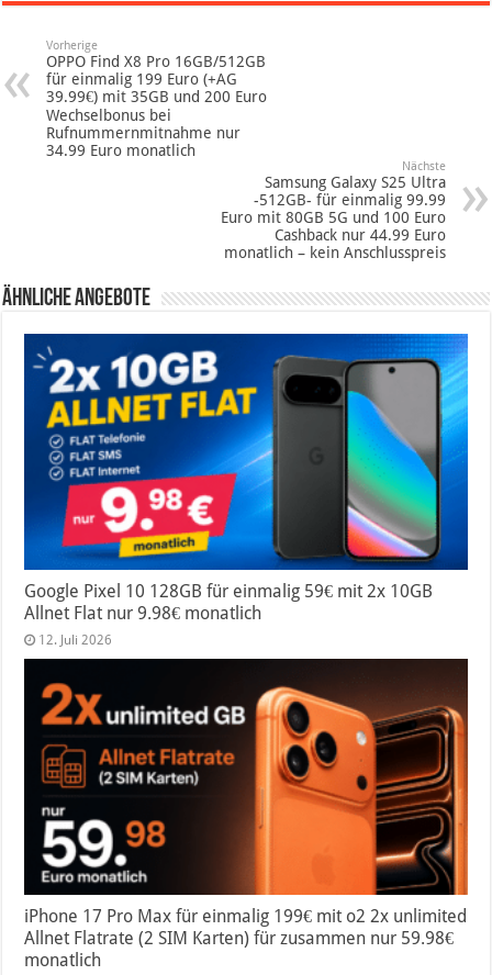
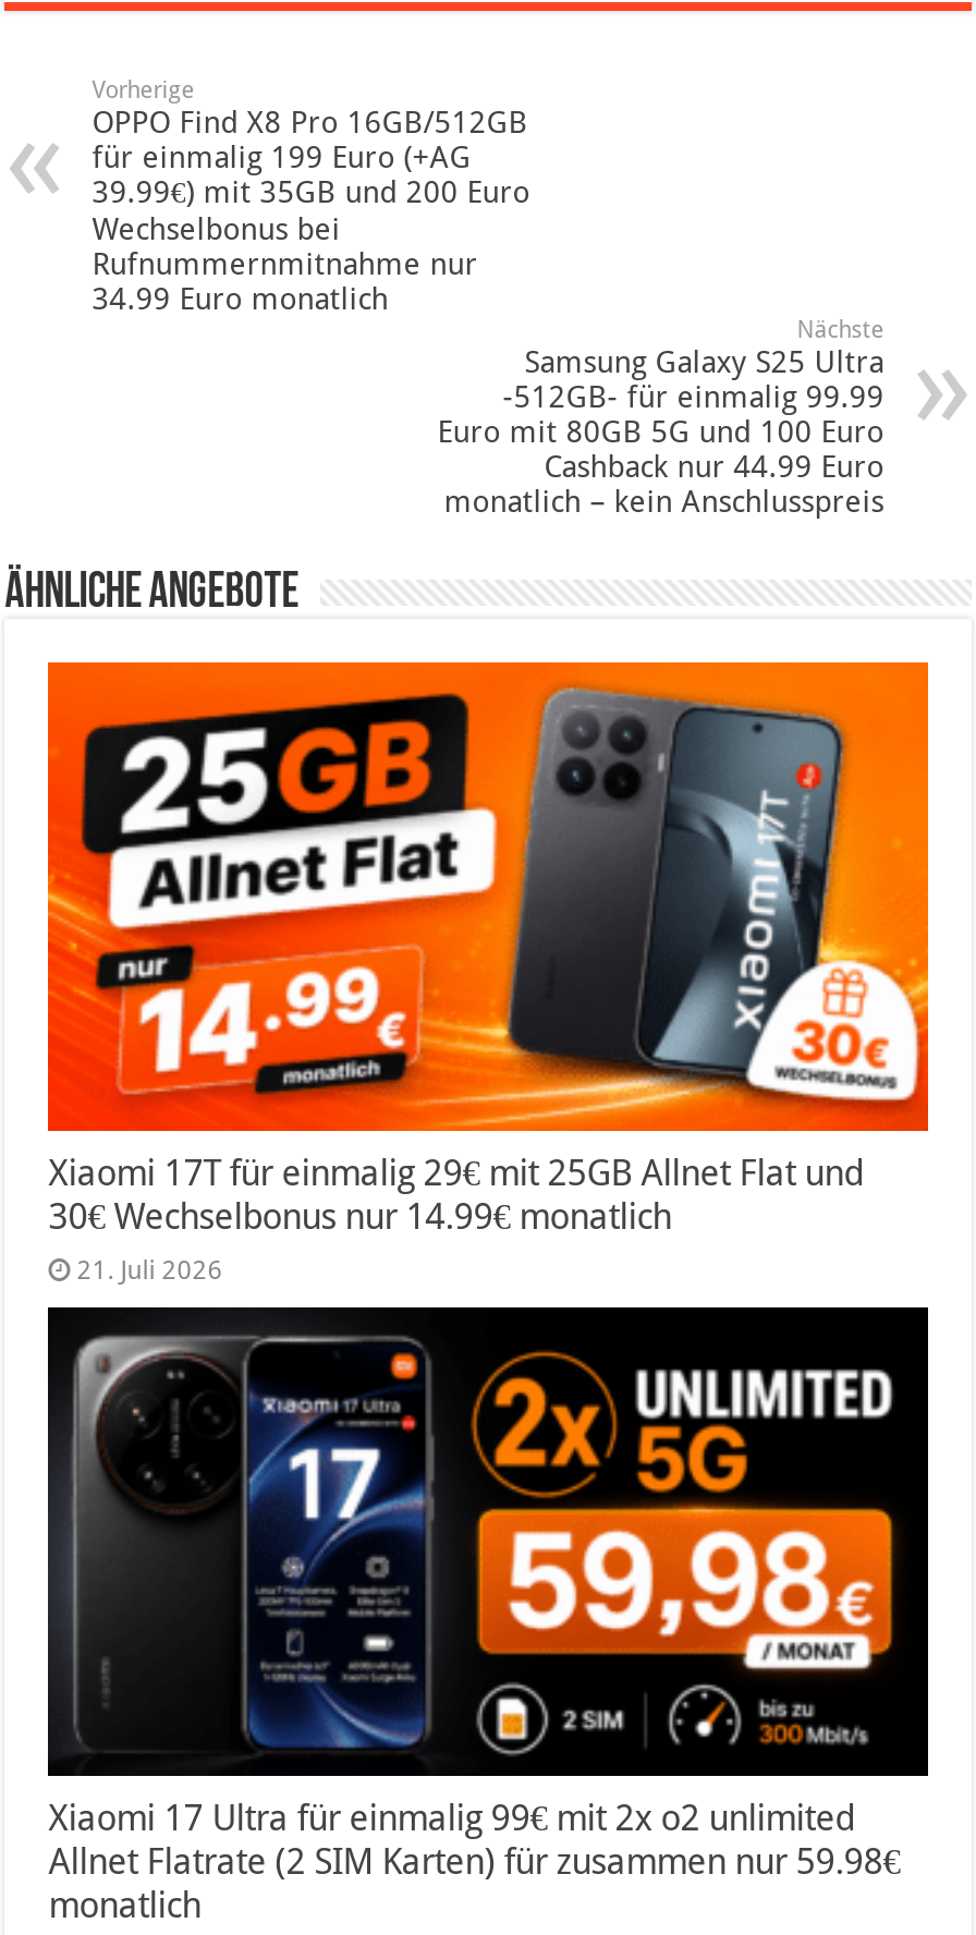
- [image]
- Google Pixel 10 128GB für einmalig 59€ mit 2x 10GB
- Allnet Flat nur 9.98€ monatlich
- 12. Juli 2026
+ [image]
+ Xiaomi 17T für einmalig 29€ mit 25GB Allnet Flat und
+ 30€ Wechselbonus nur 14.99€ monatlich
+ 21. Juli 2026

- [image]
- iPhone 17 Pro Max für einmalig 199€ mit o2 2x unlimited
+ [image]
+ Xiaomi 17 Ultra für einmalig 99€ mit 2x o2 unlimited
